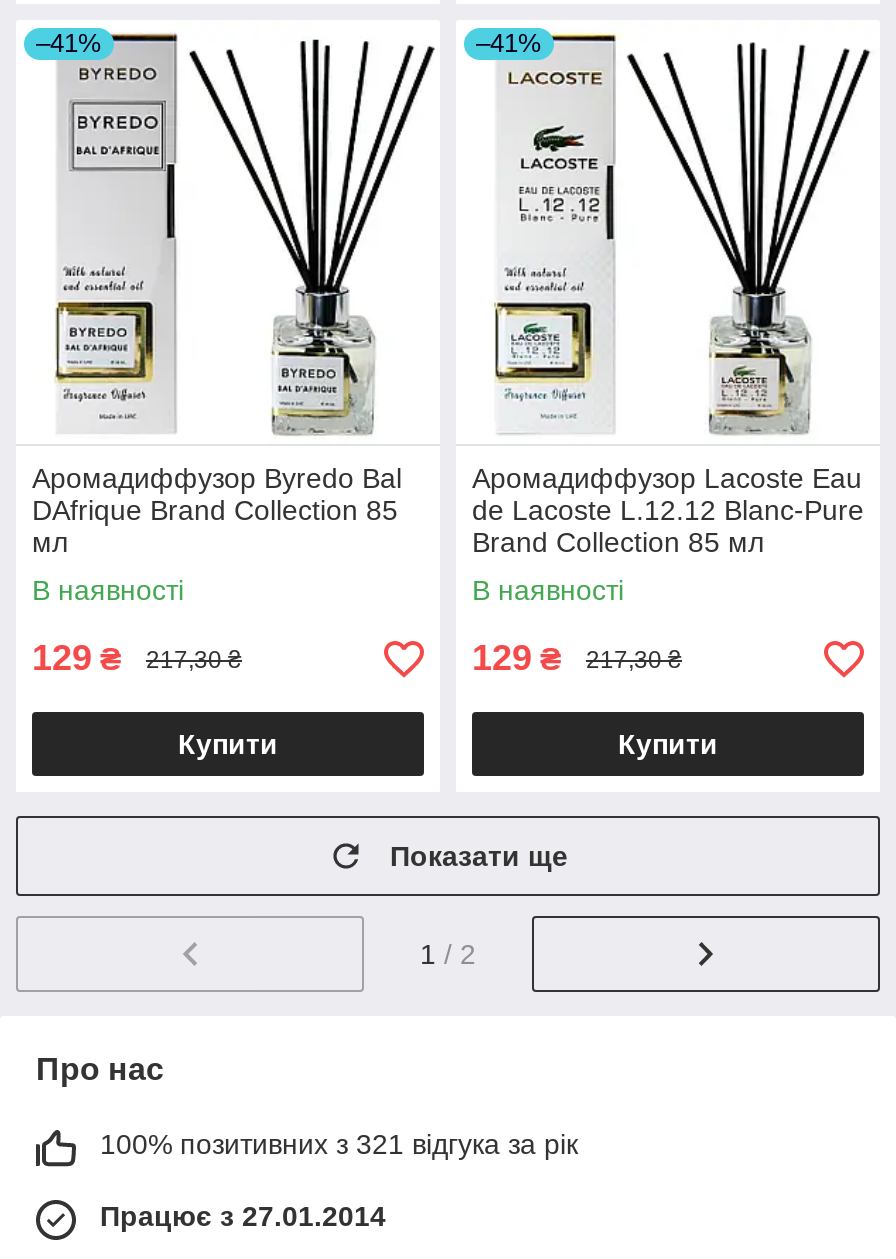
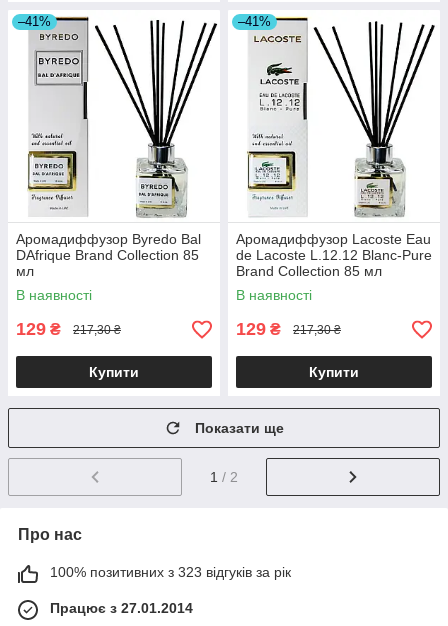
- 100% позитивних з 321 відгука за рік
+ 100% позитивних з 323 відгуків за рік
